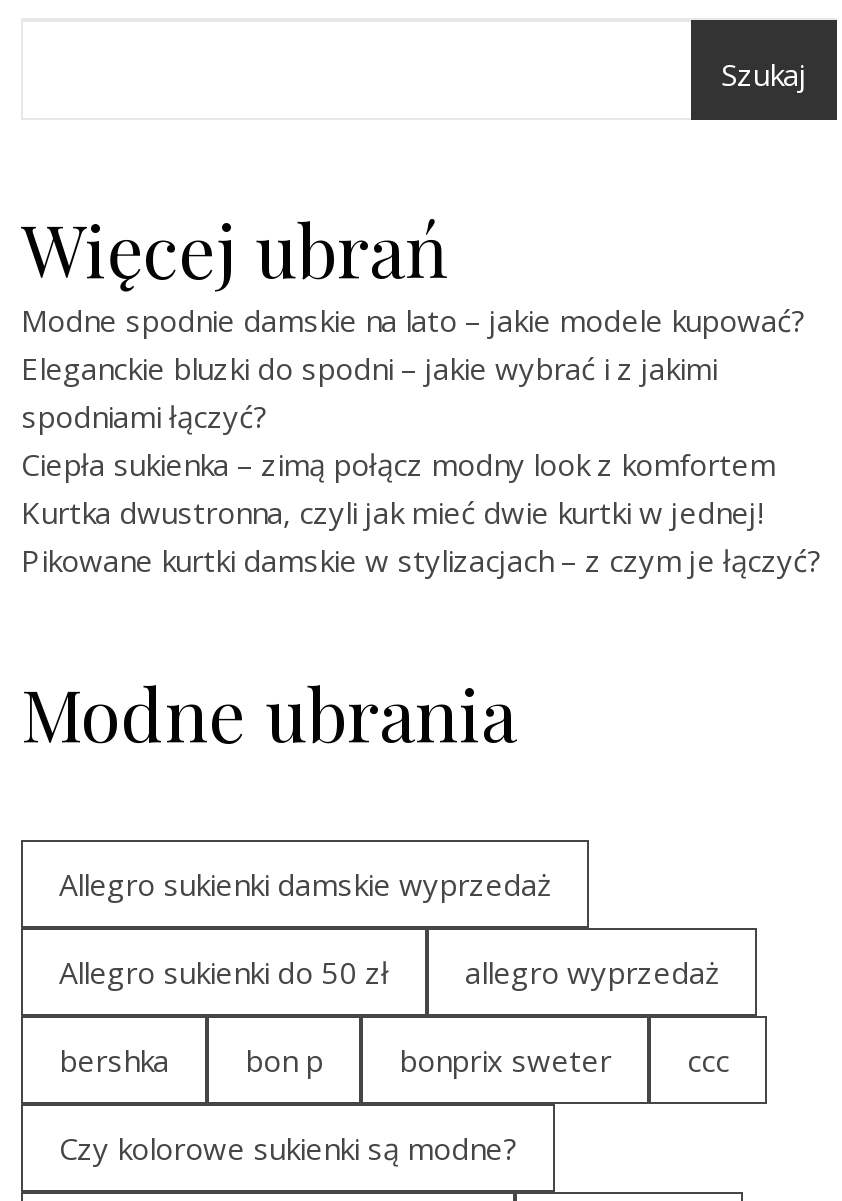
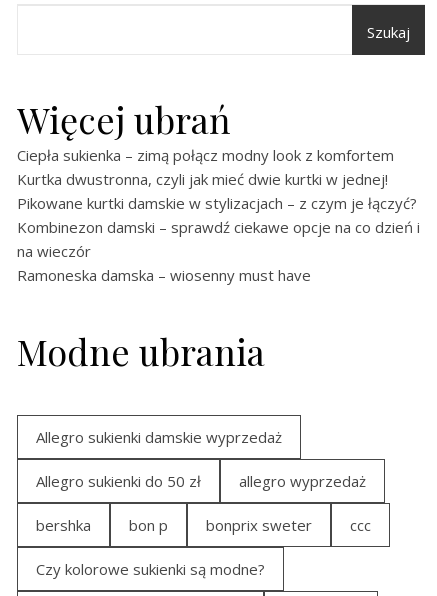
- Modne spodnie damskie na lato – jakie modele kupować?
- Eleganckie bluzki do spodni – jakie wybrać i z jakimi
- spodniami łączyć?

moved up: Ciepła sukienka – zimą połącz modny look z komfortem | Kurtka dwustronna, czyli jak mieć dwie kurtki w jednej! | Pikowane kurtki damskie w stylizacjach – z czym je łączyć?

+ Kombinezon damski – sprawdź ciekawe opcje na co dzień i
+ na wieczór
+ Ramoneska damska – wiosenny must have
